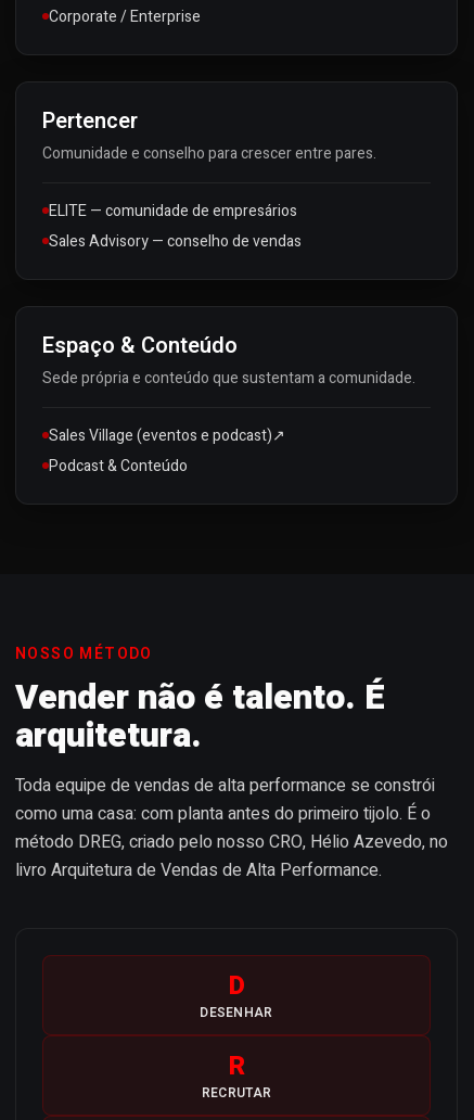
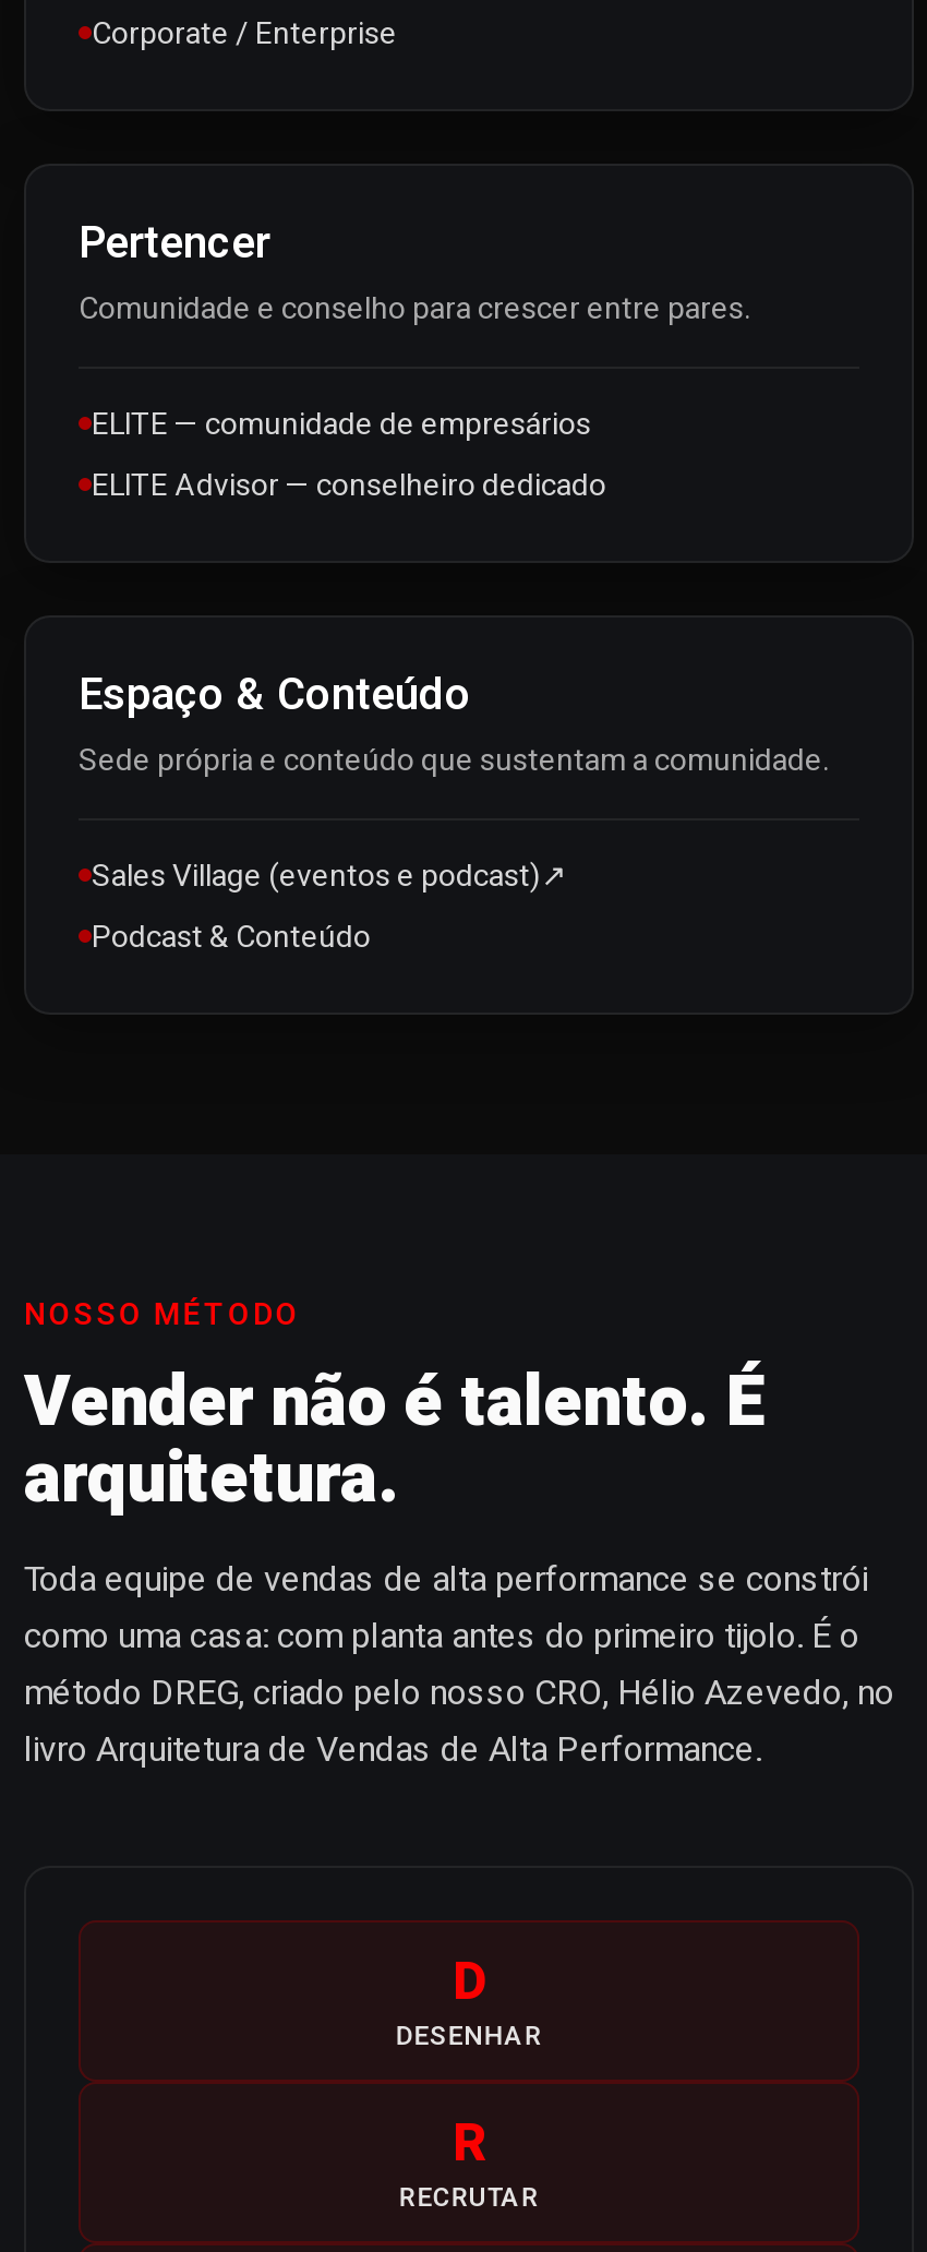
- Sales Advisory — conselho de vendas
+ ELITE Advisor — conselheiro dedicado
